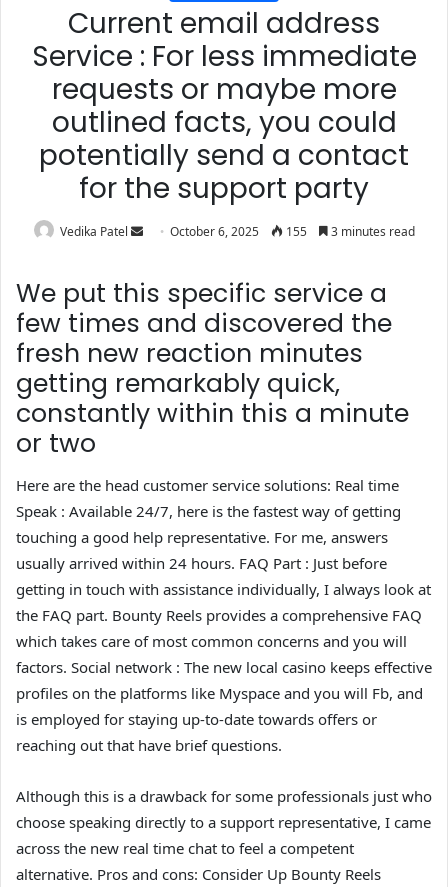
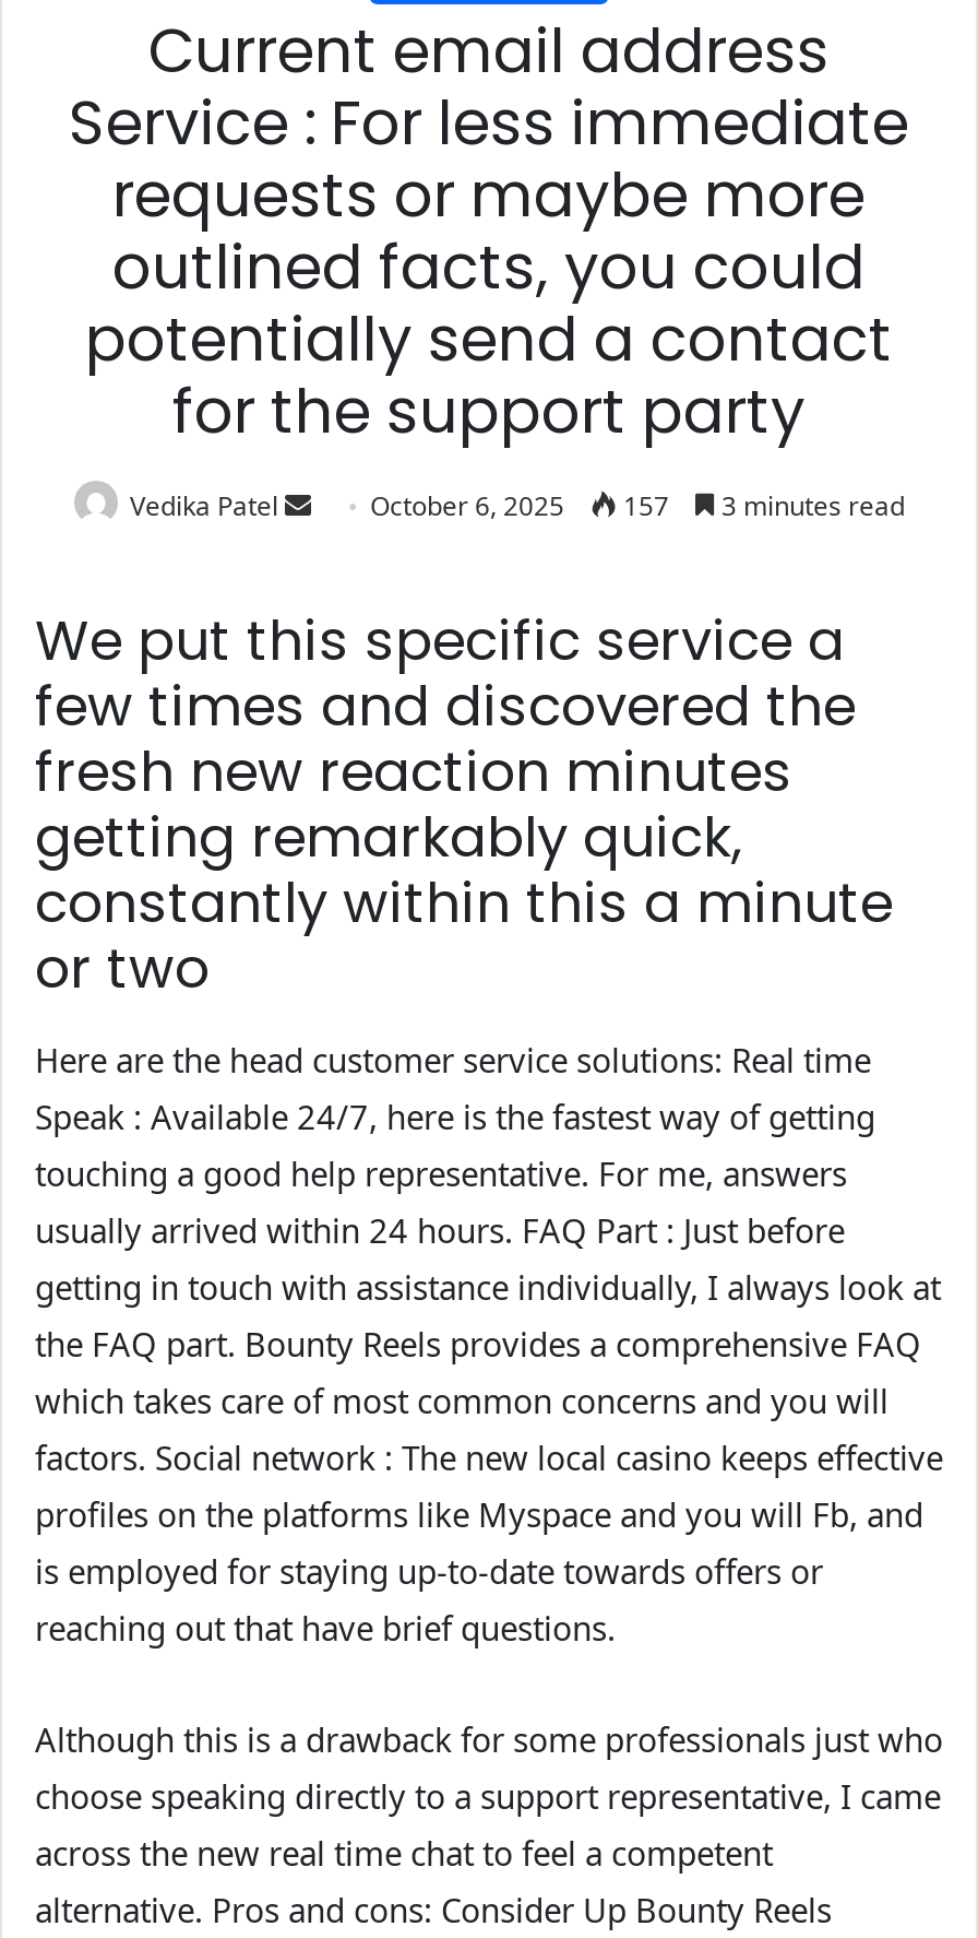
- October 6, 2025 155 3 minutes read
+ October 6, 2025 157 3 minutes read
